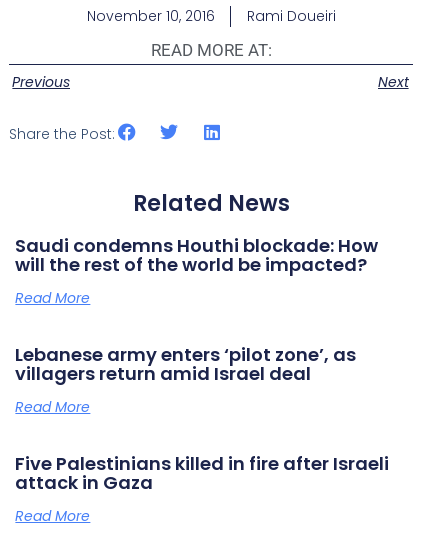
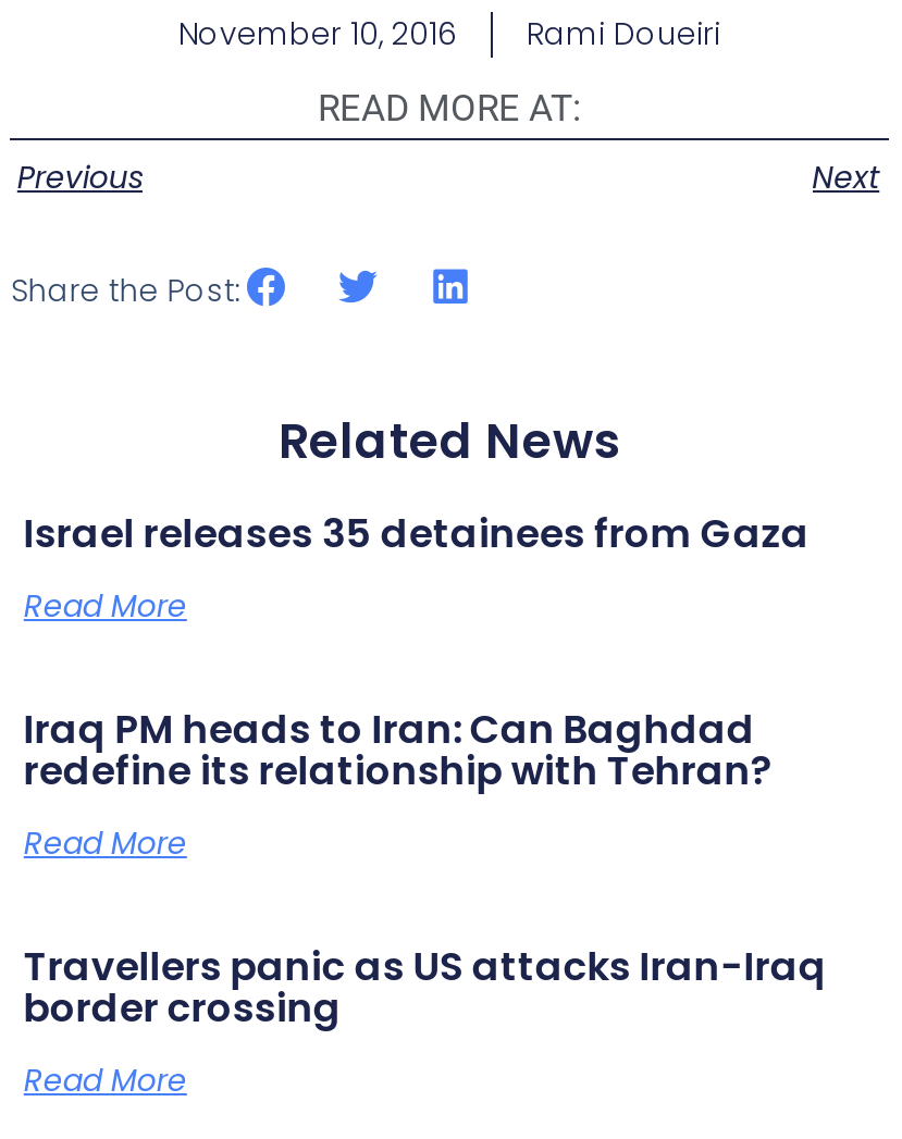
- Saudi condemns Houthi blockade: How
- will the rest of the world be impacted?
+ Israel releases 35 detainees from Gaza

- Lebanese army enters ‘pilot zone’, as
- villagers return amid Israel deal
+ Iraq PM heads to Iran: Can Baghdad
+ redefine its relationship with Tehran?

- Five Palestinians killed in fire after Israeli
- attack in Gaza
+ Travellers panic as US attacks Iran-Iraq
+ border crossing
